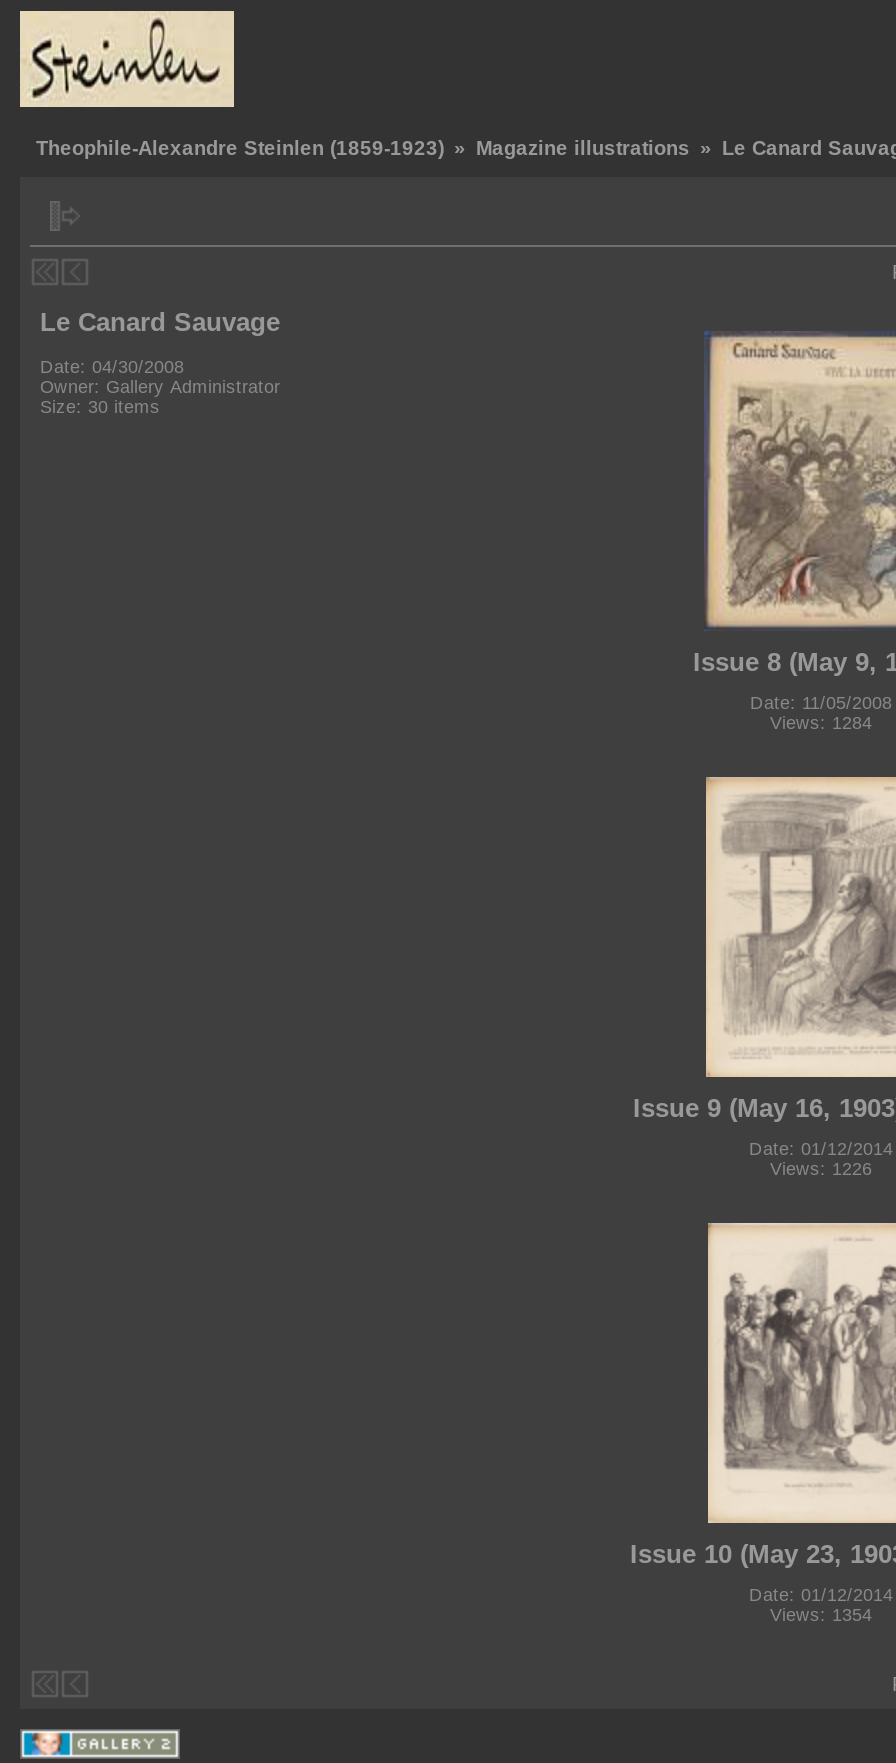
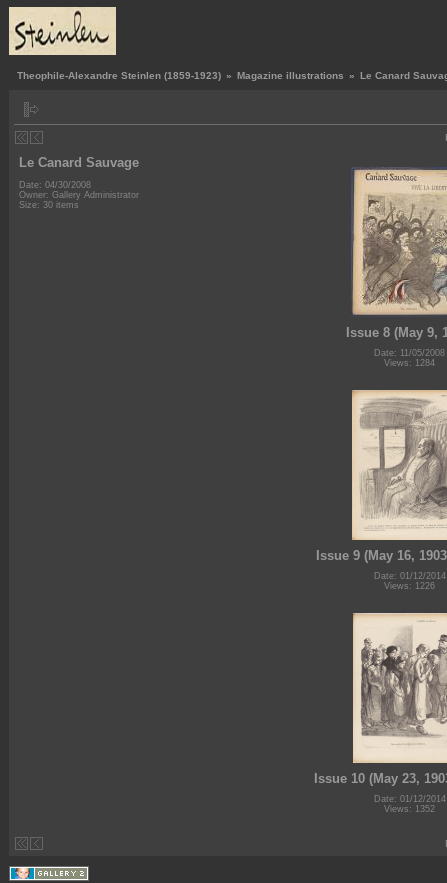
- Views: 1354
+ Views: 1352
